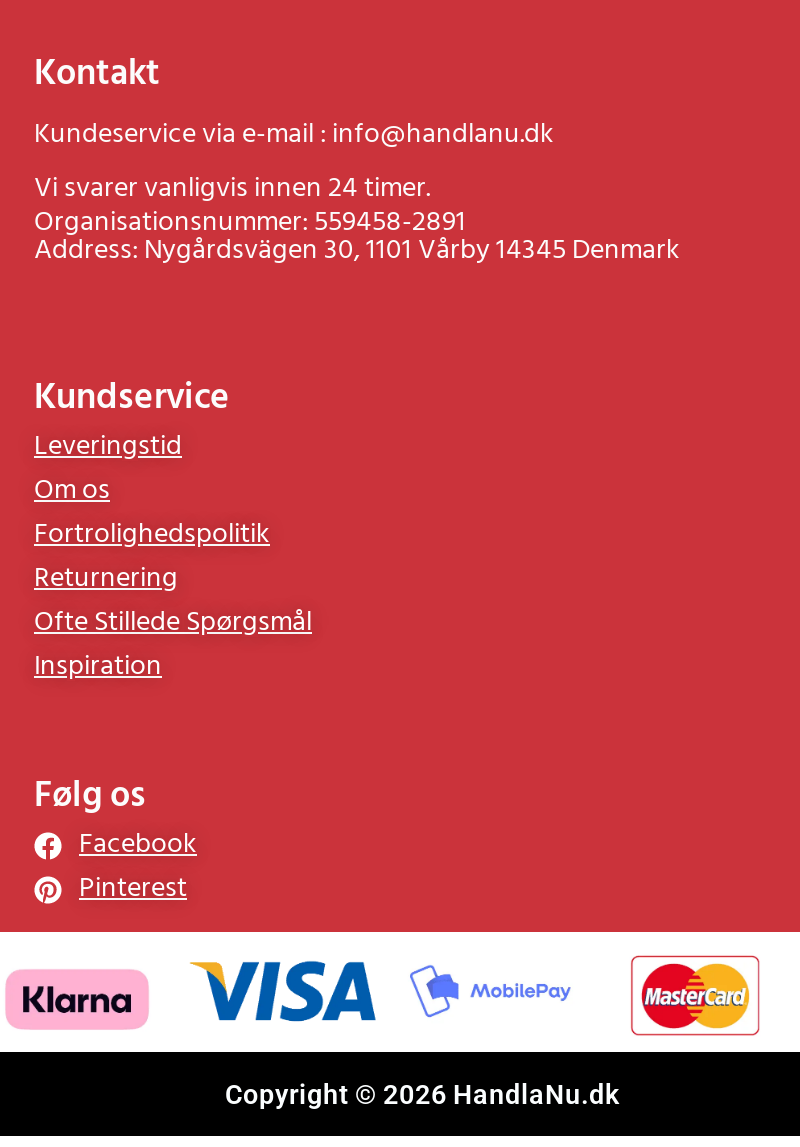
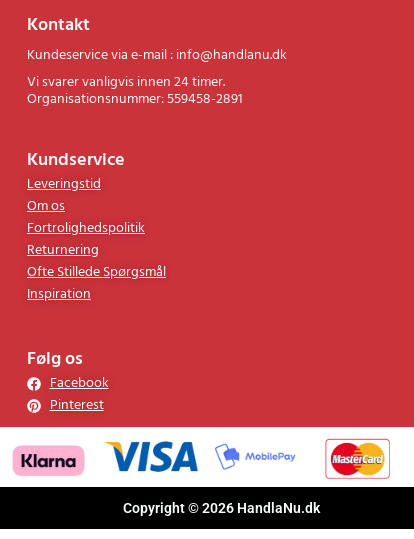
- Address: Nygårdsvägen 30, 1101 Vårby 14345 Denmark
